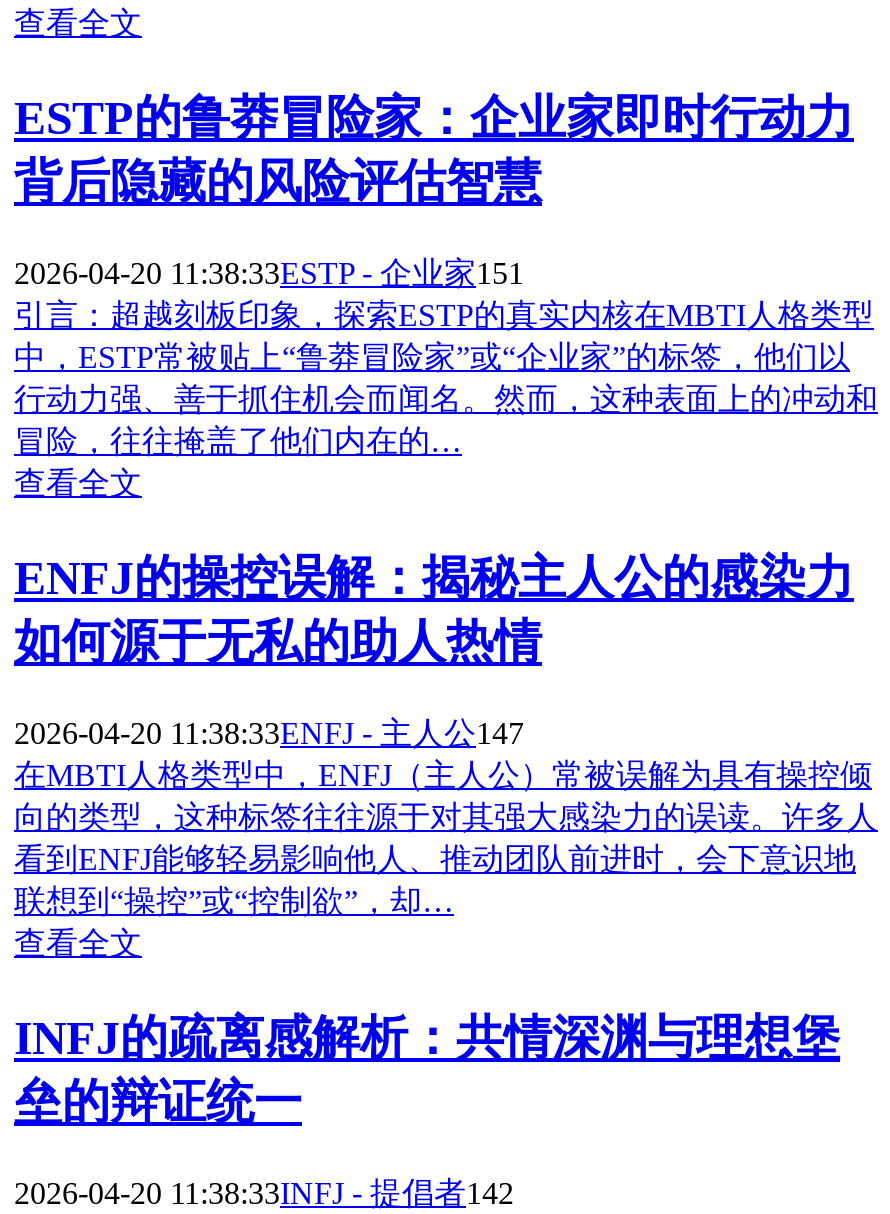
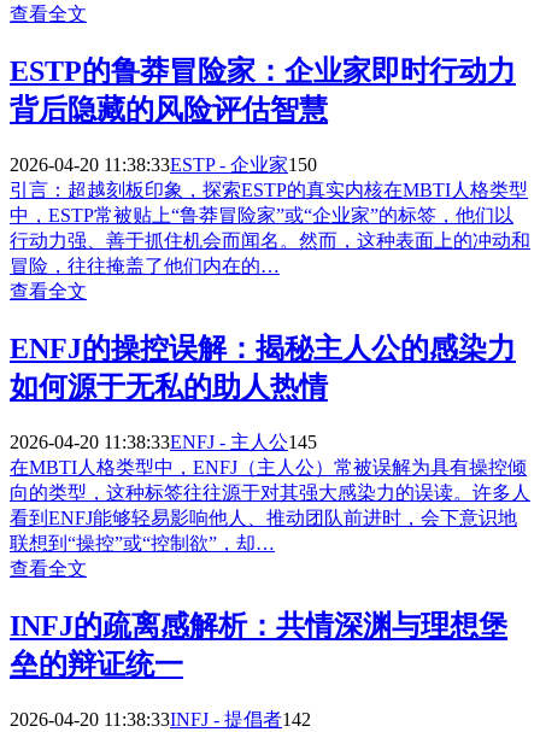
- 2026-04-20 11:38:33ESTP - 企业家151
+ 2026-04-20 11:38:33ESTP - 企业家150

- 2026-04-20 11:38:33ENFJ - 主人公147
+ 2026-04-20 11:38:33ENFJ - 主人公145
